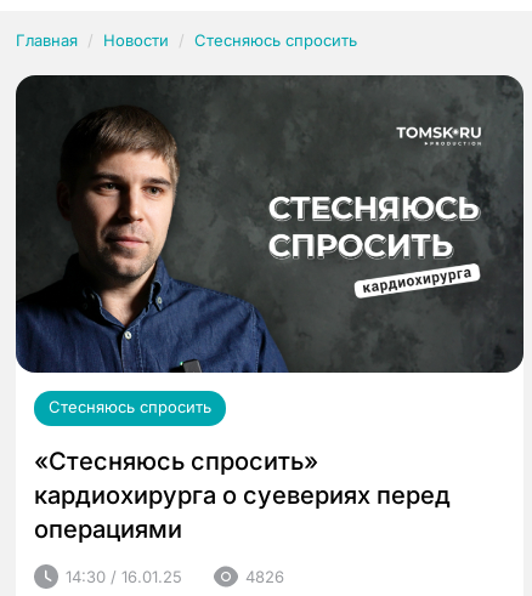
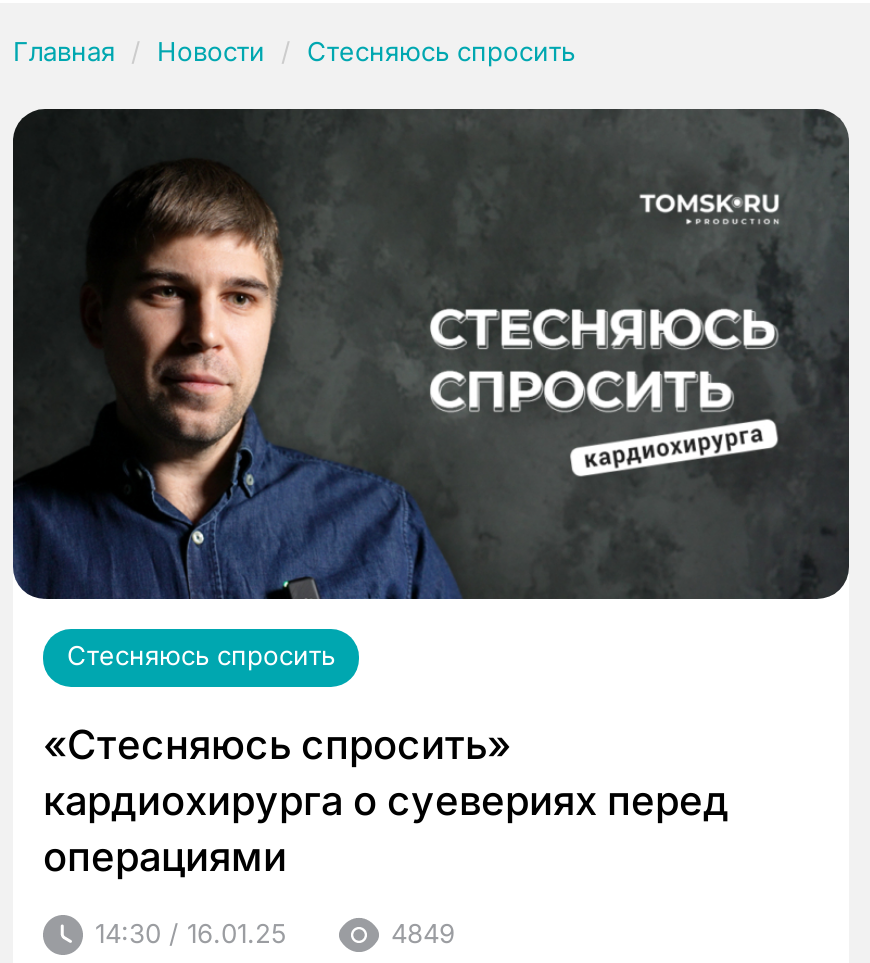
- 4826
+ 4849
